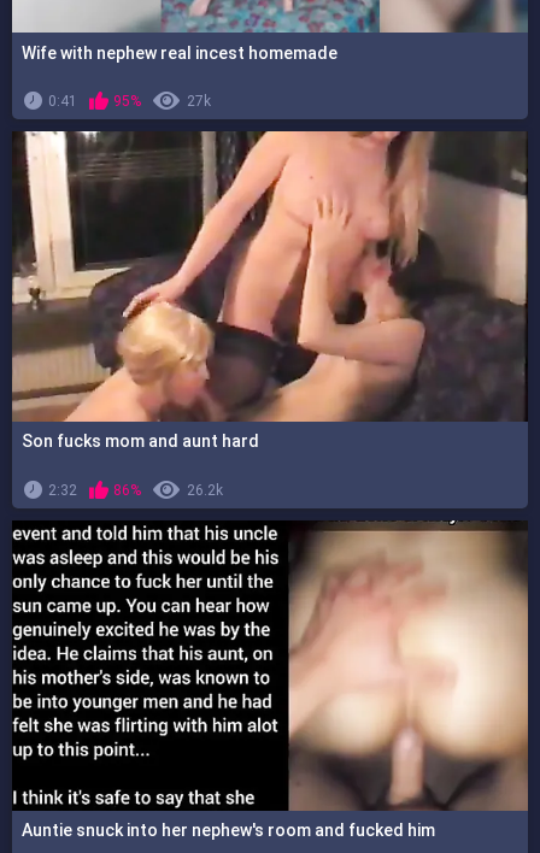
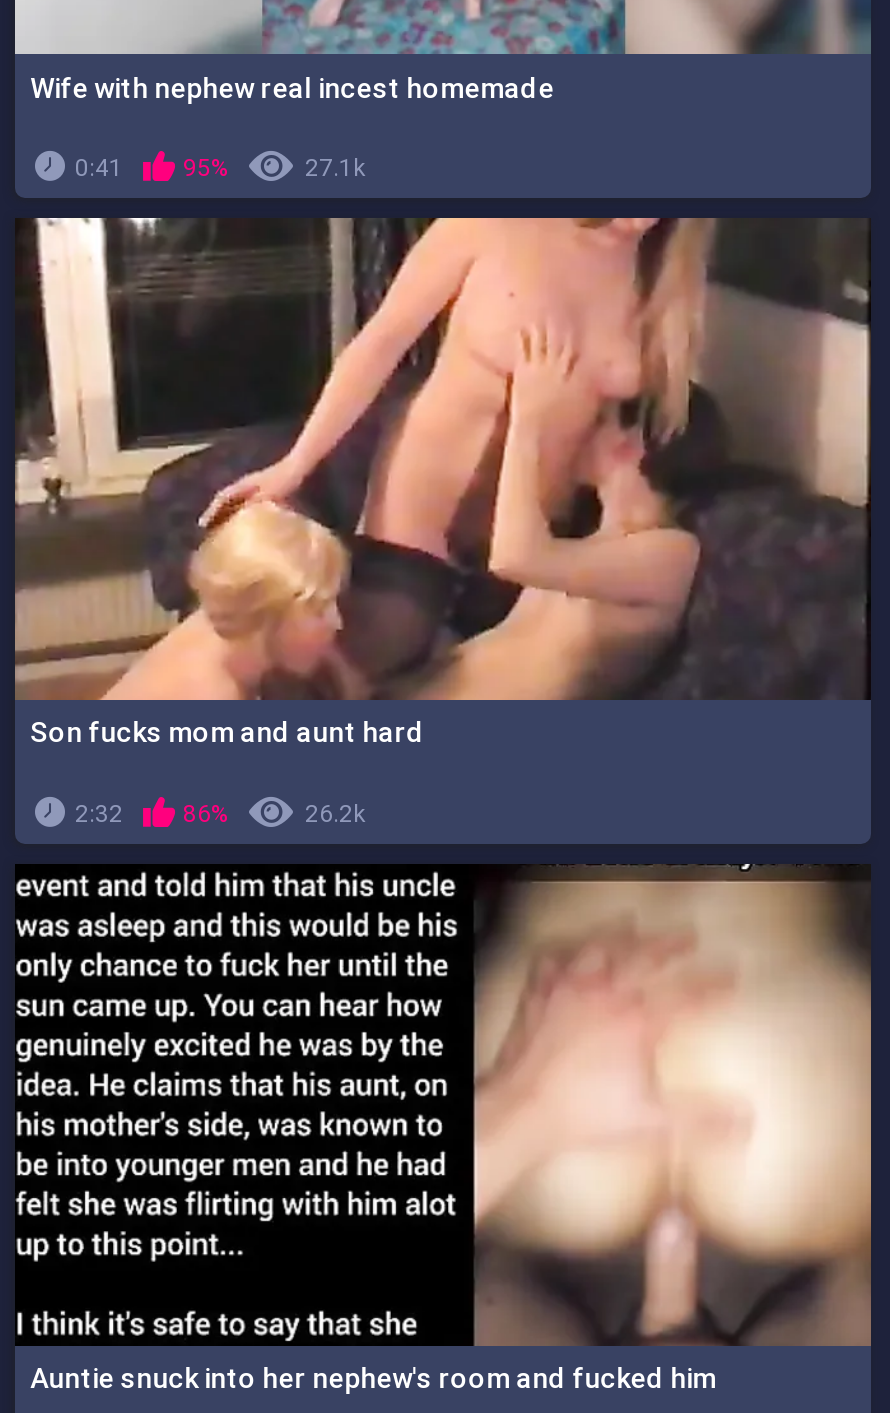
- 27k
+ 27.1k
